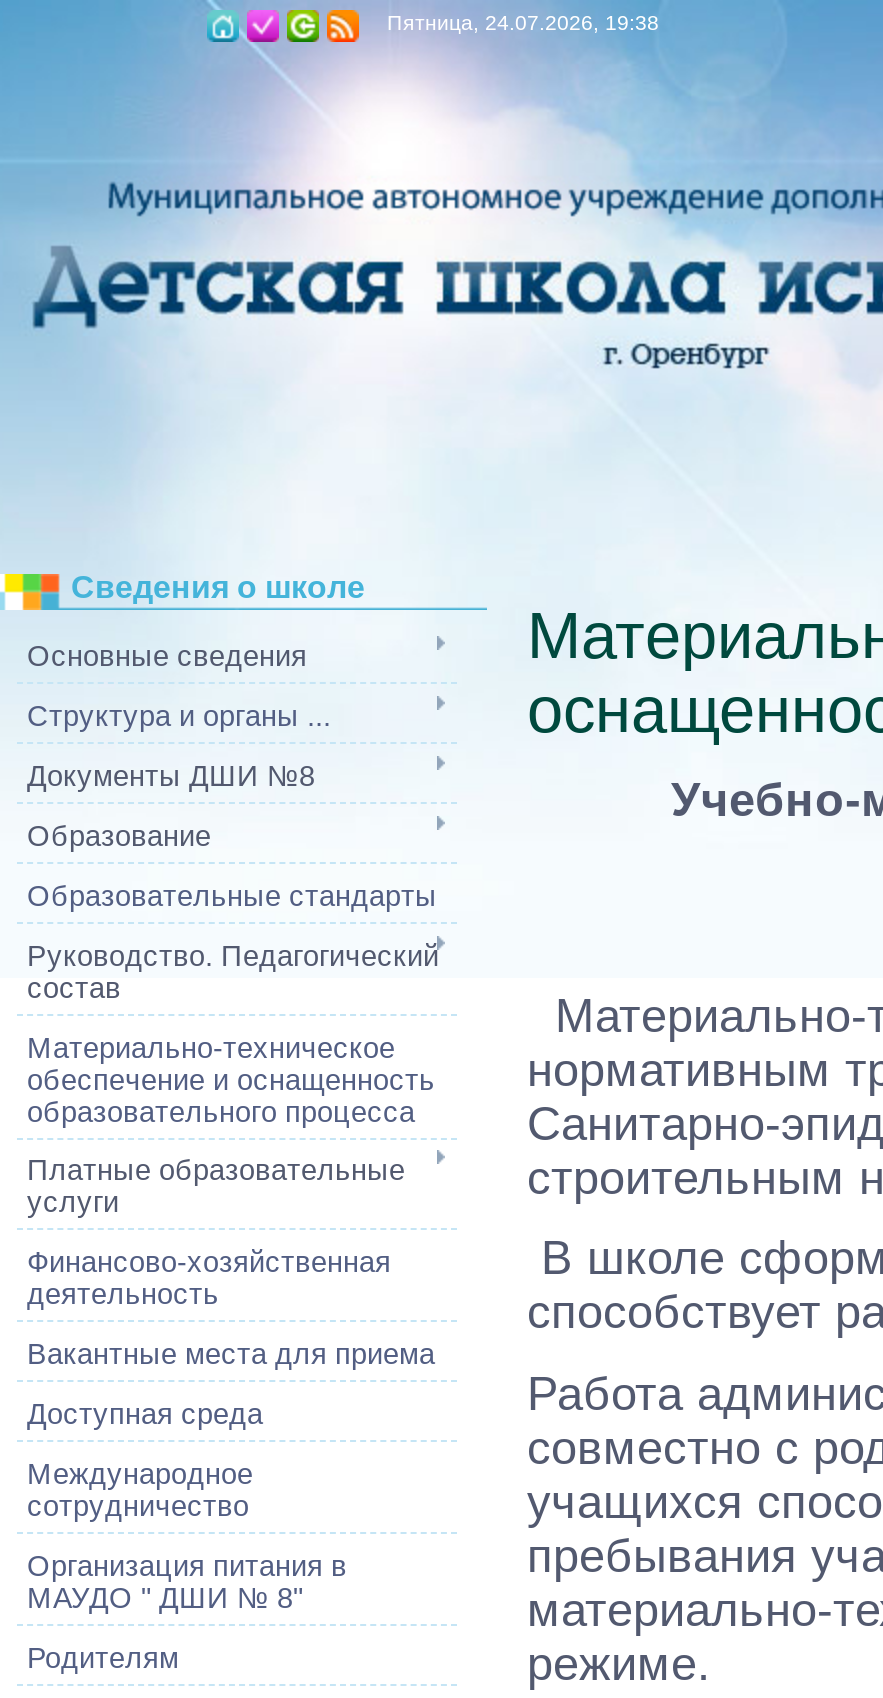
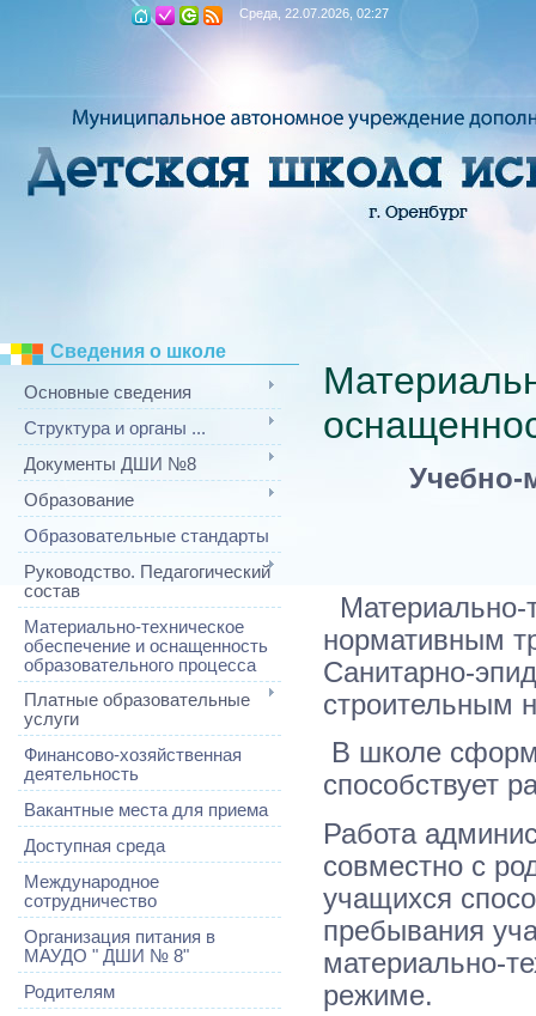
- Пятница, 24.07.2026, 19:38
+ Среда, 22.07.2026, 02:27
